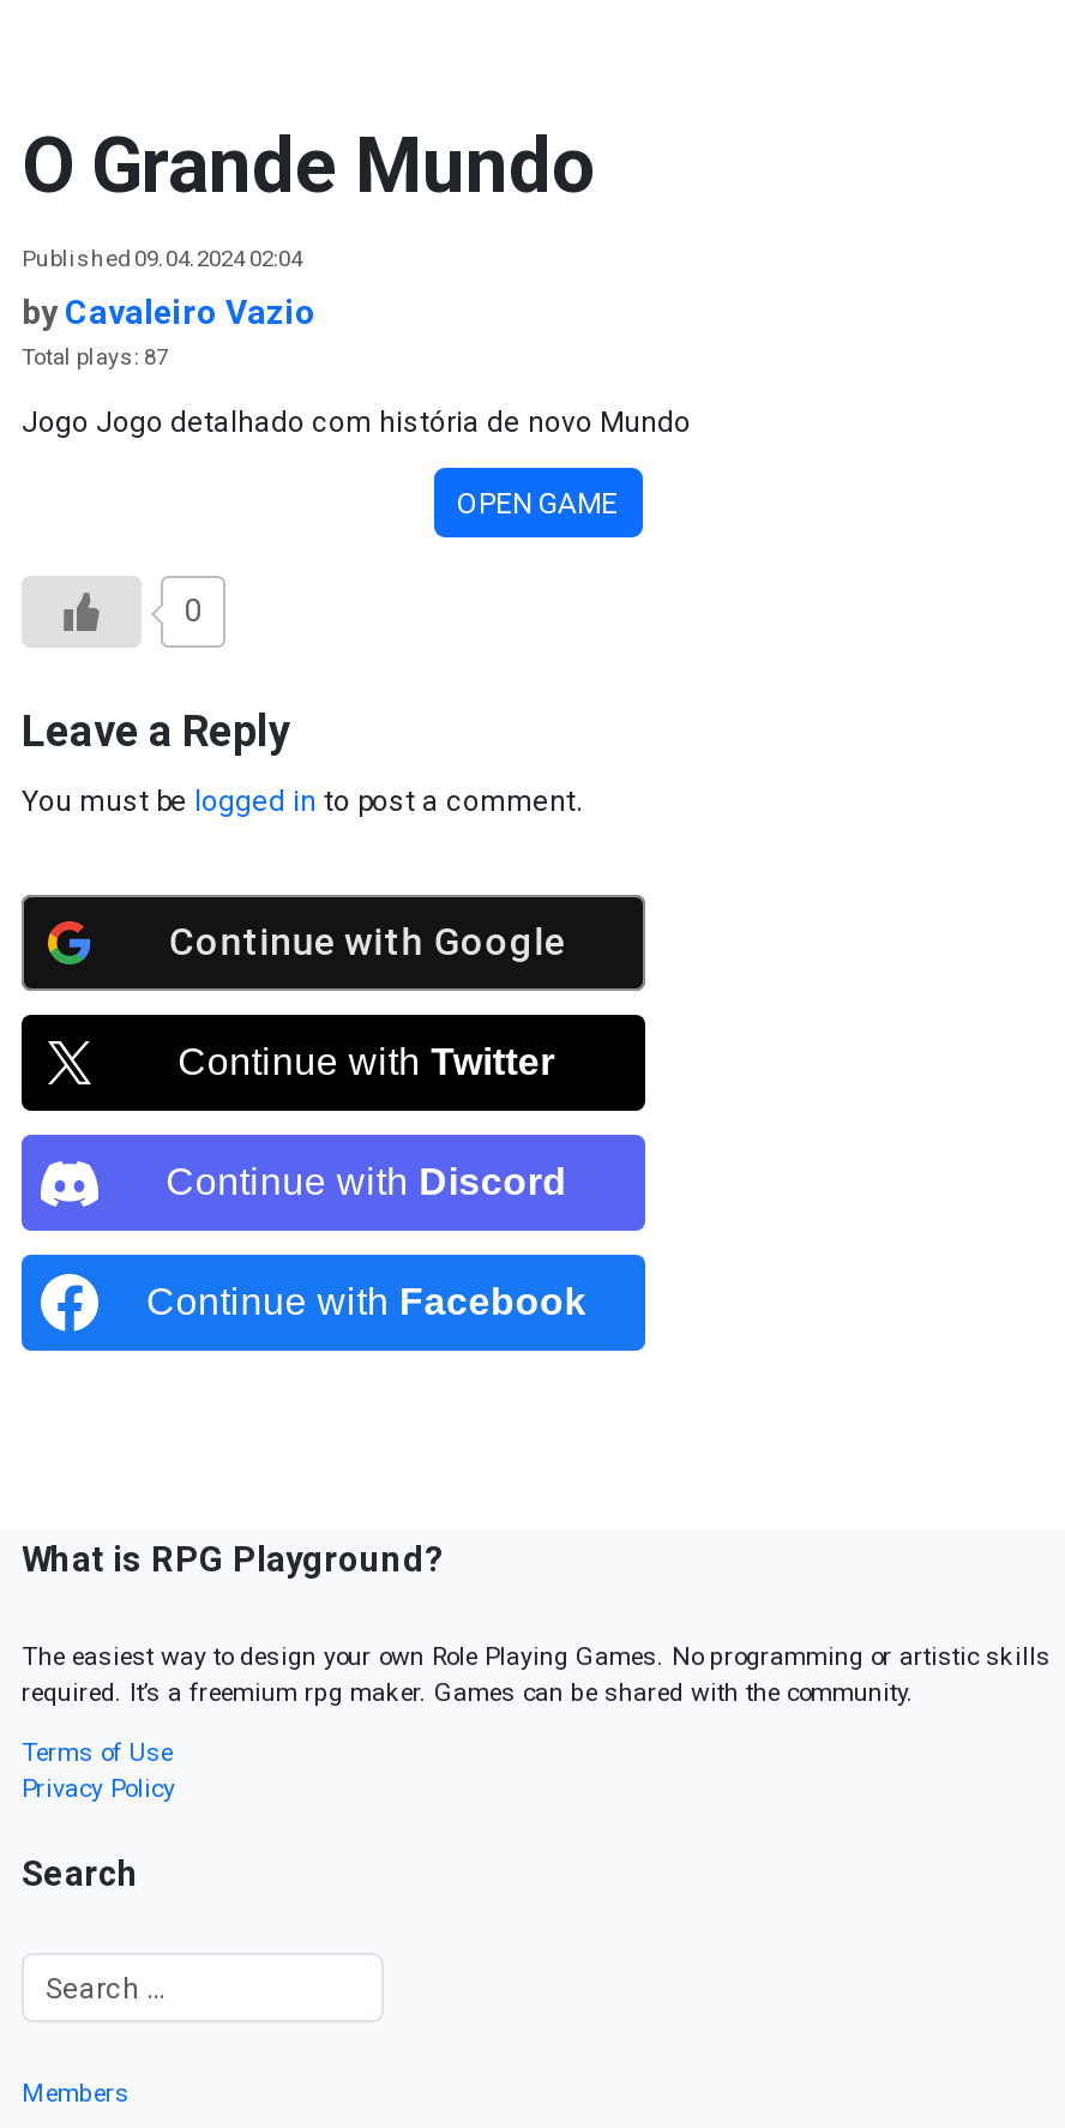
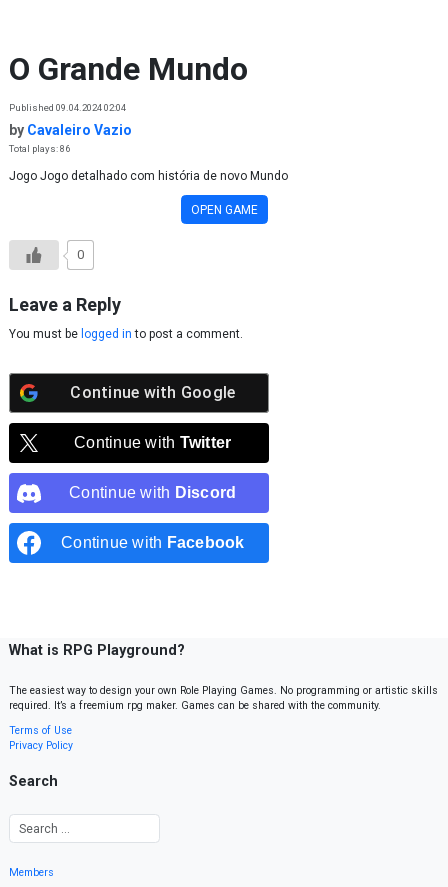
- Total plays: 87
+ Total plays: 86
